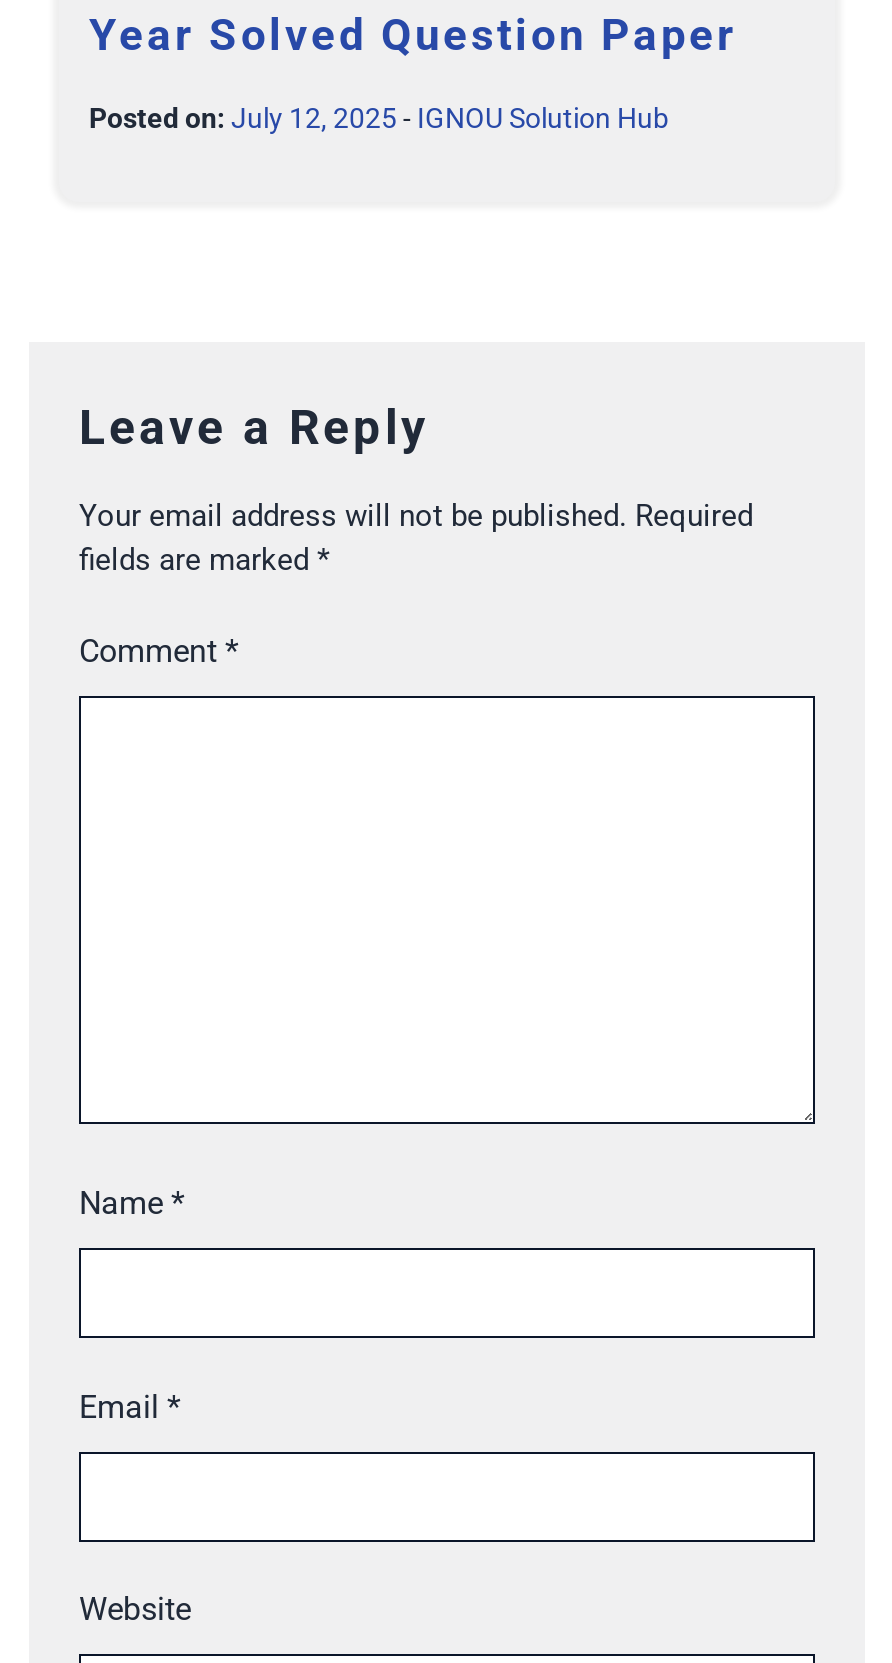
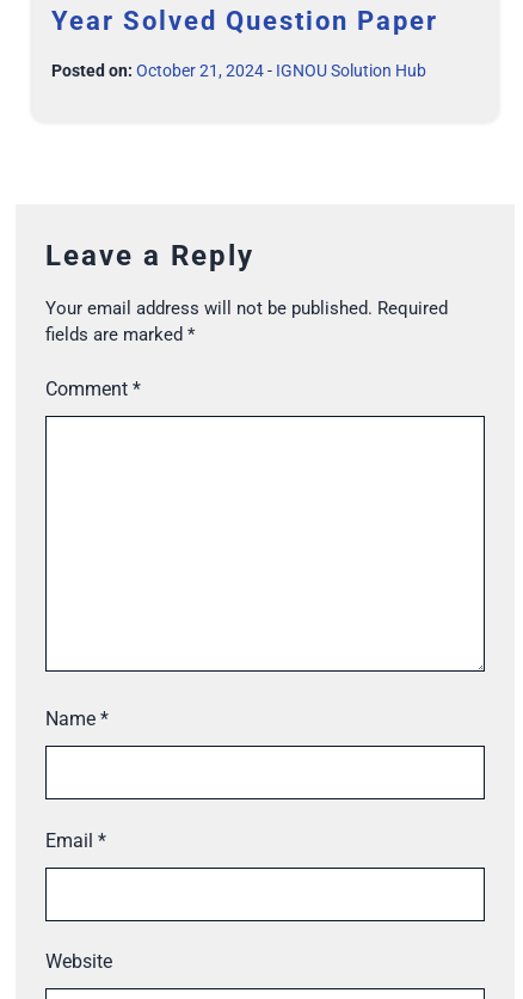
- Posted on: July 12, 2025 - IGNOU Solution Hub
+ Posted on: October 21, 2024 - IGNOU Solution Hub
